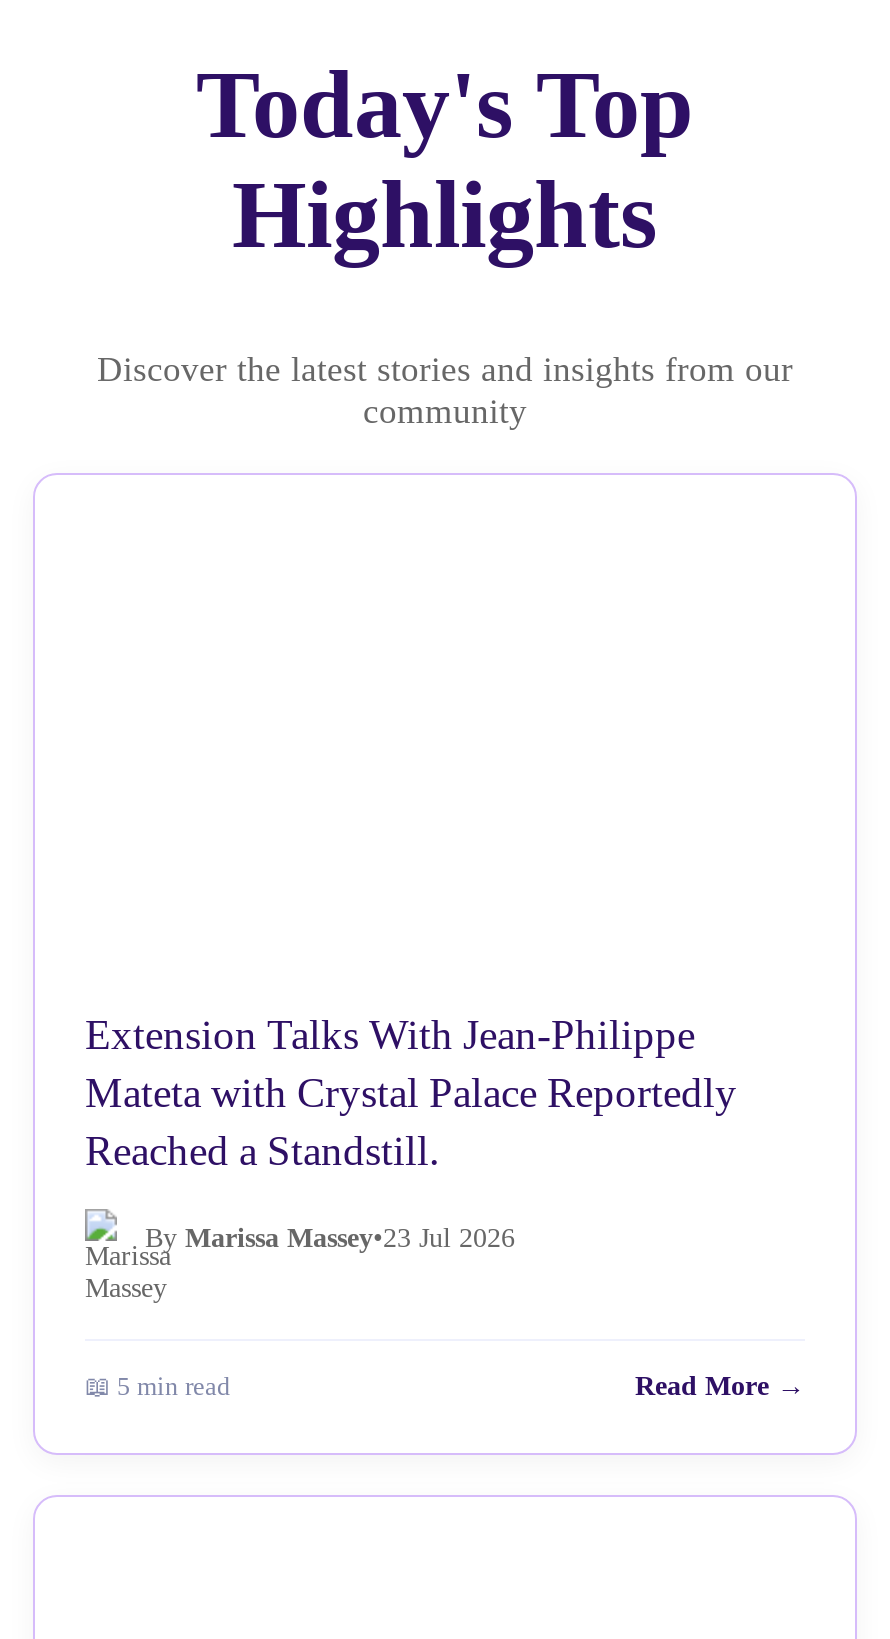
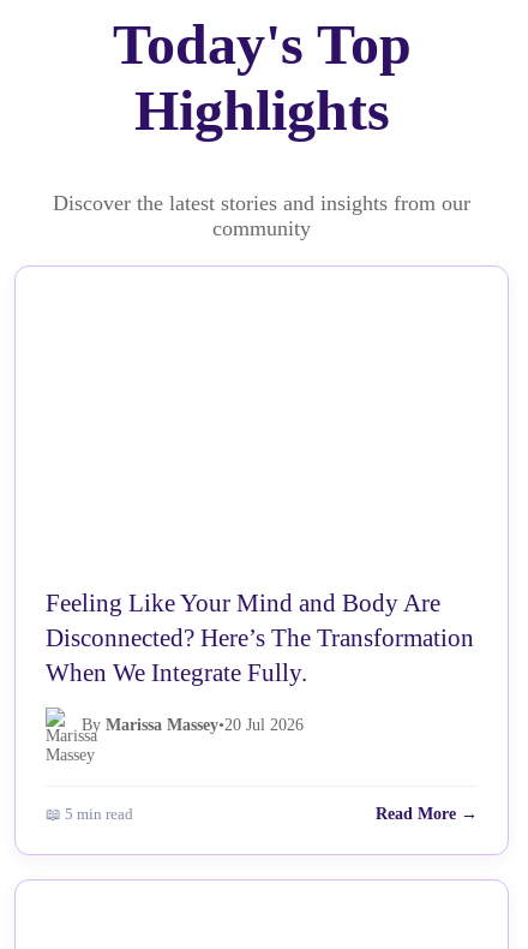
- Extension Talks With Jean-Philippe
- Mateta with Crystal Palace Reportedly
- Reached a Standstill.
+ Feeling Like Your Mind and Body Are
+ Disconnected? Here’s The Transformation
+ When We Integrate Fully.

- By Marissa Massey•23 Jul 2026
+ By Marissa Massey•20 Jul 2026
